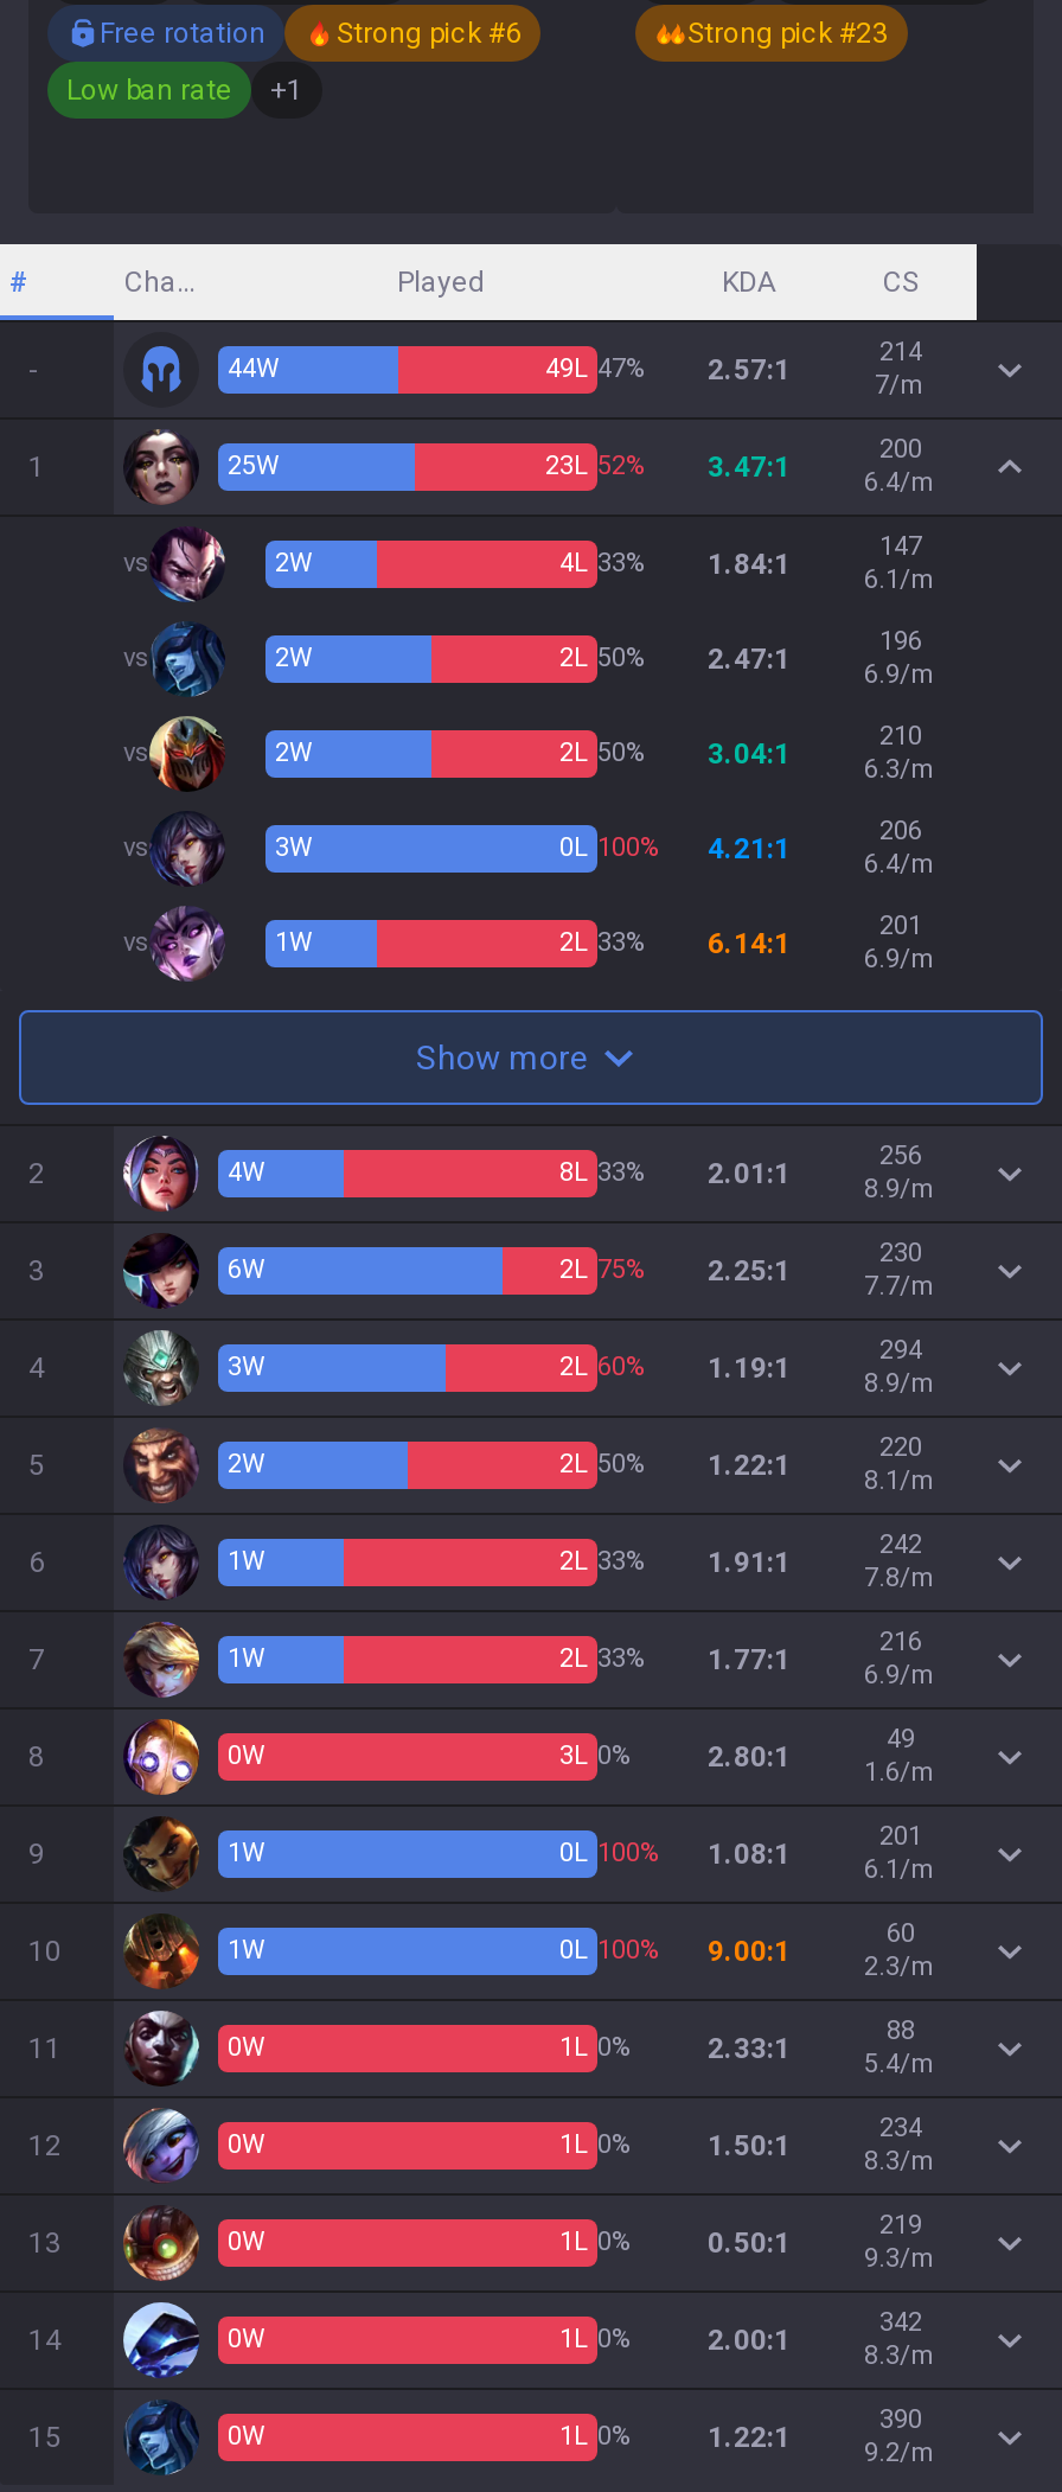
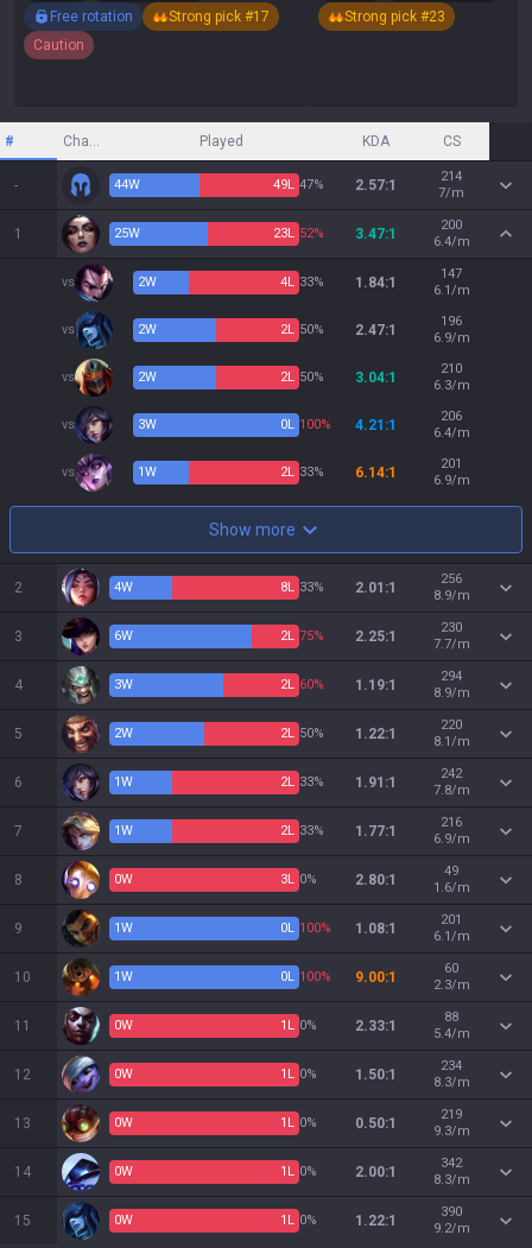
- Strong pick #6
+ Strong pick #17

- Low ban rate
- +1
+ Caution
